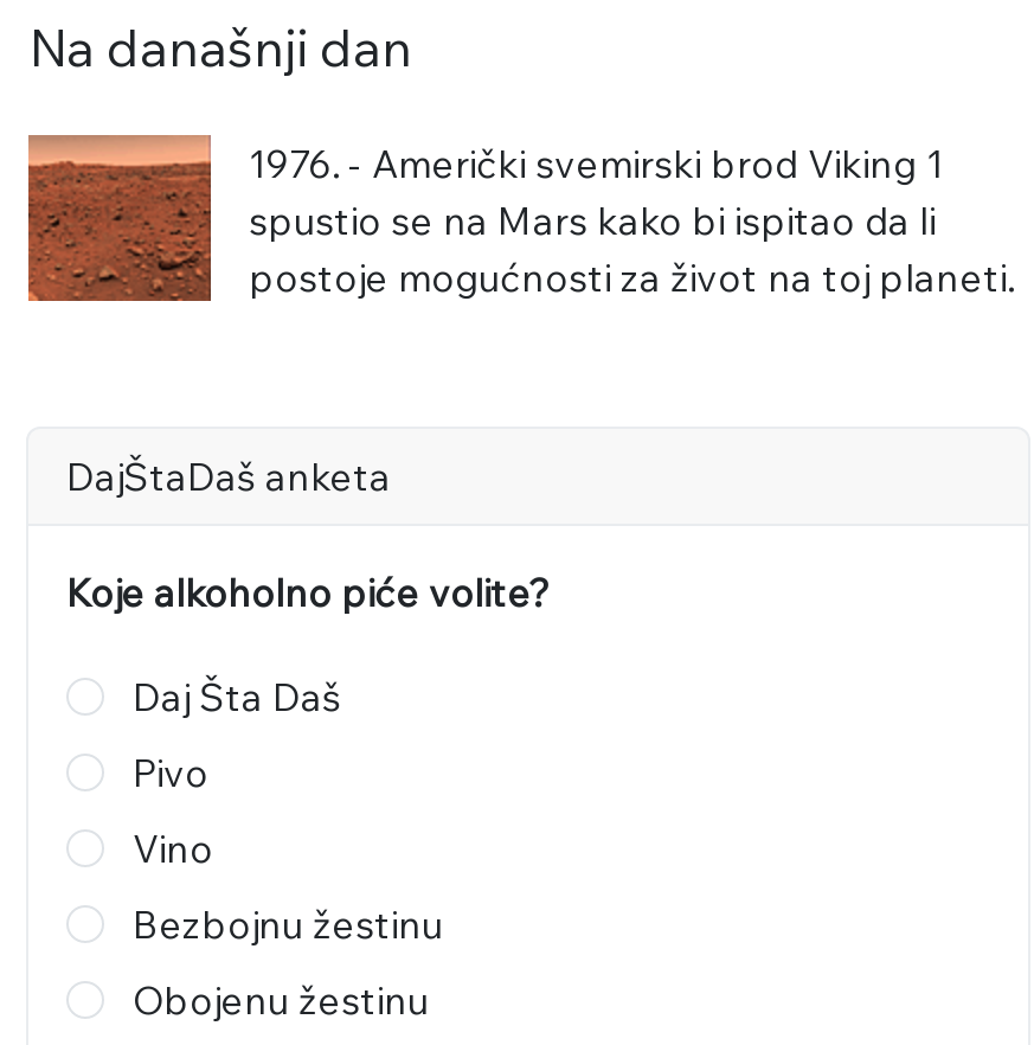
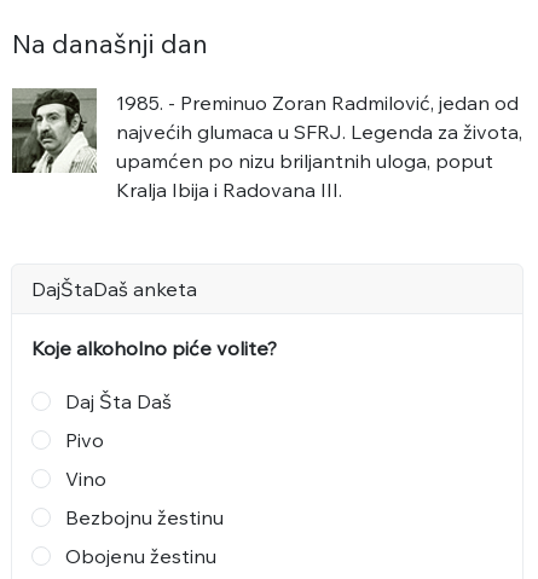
- [image]
- 1976. - Američki svemirski brod Viking 1
- spustio se na Mars kako bi ispitao da li
- postoje mogućnosti za život na toj planeti.
+ [image]
+ 1985. - Preminuo Zoran Radmilović, jedan od
+ najvećih glumaca u SFRJ. Legenda za života,
+ upamćen po nizu briljantnih uloga, poput
+ Kralja Ibija i Radovana III.
